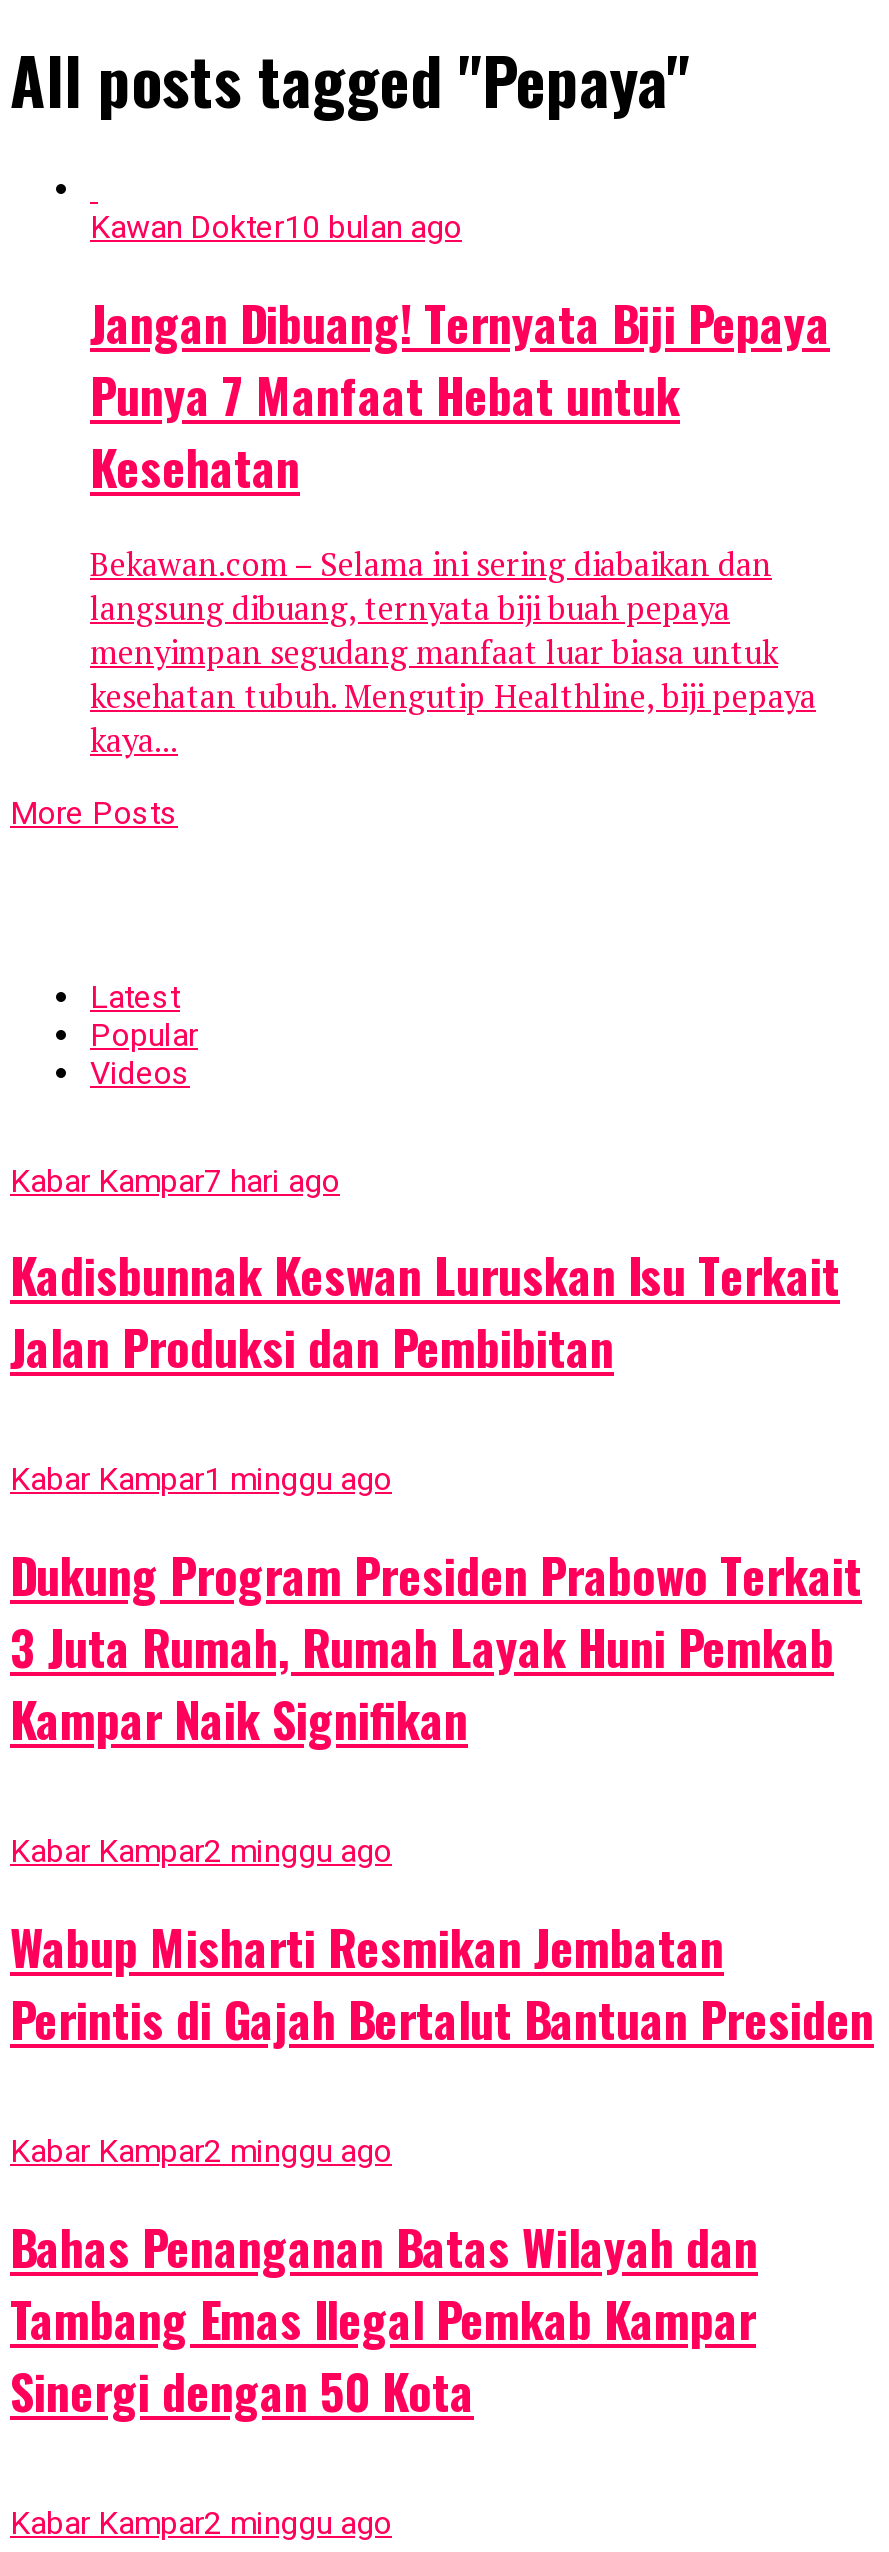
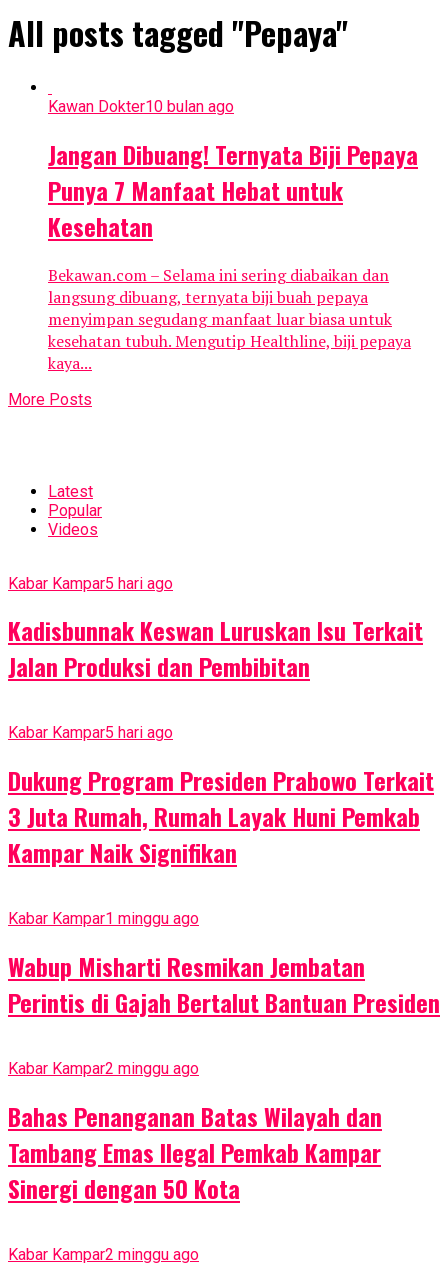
- Kabar Kampar7 hari ago
+ Kabar Kampar5 hari ago

+ Kabar Kampar5 hari ago

moved down: Kabar Kampar1 minggu ago

- Kabar Kampar2 minggu ago
